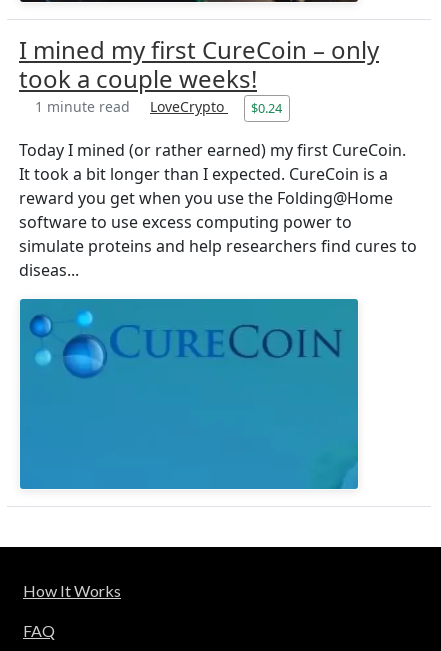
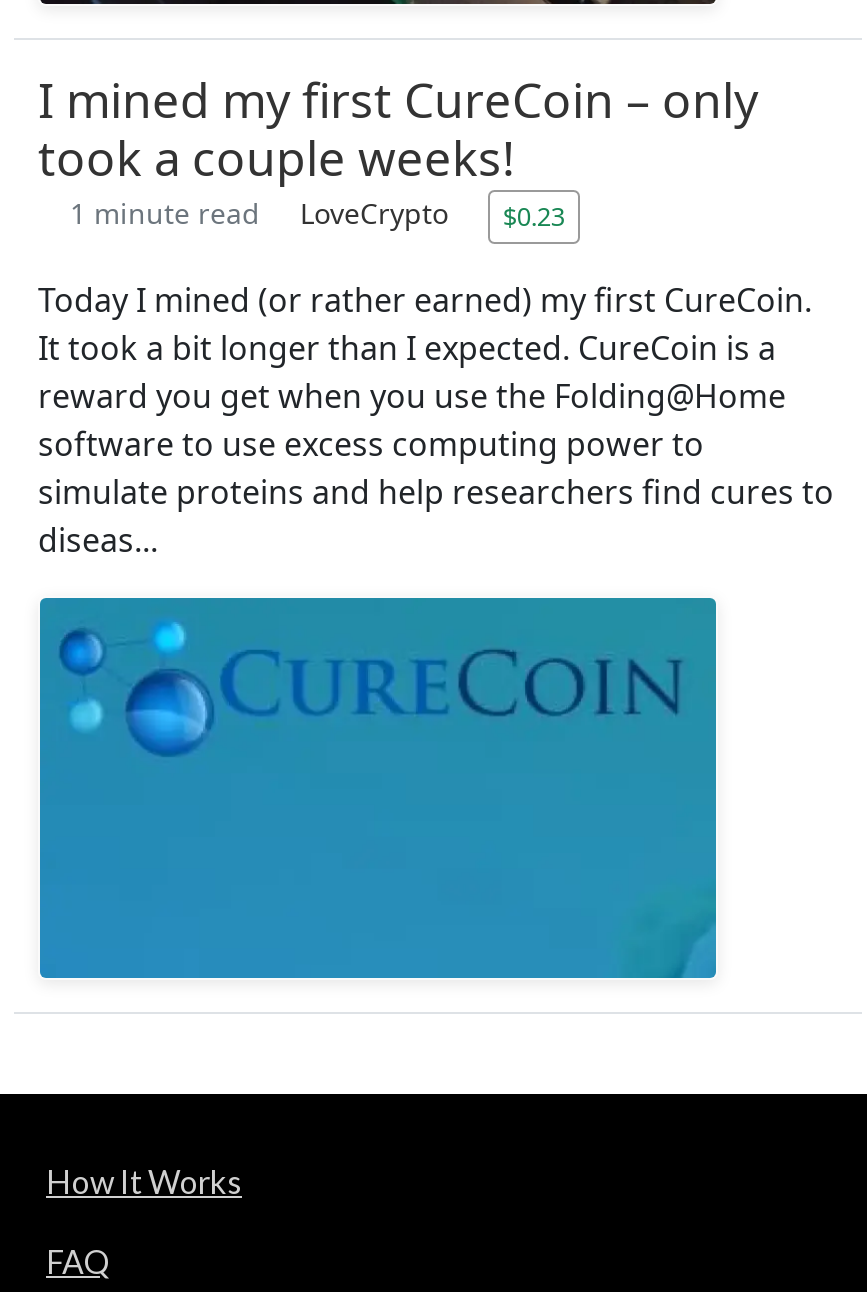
- 1 minute read LoveCrypto $0.24
+ 1 minute read LoveCrypto $0.23
